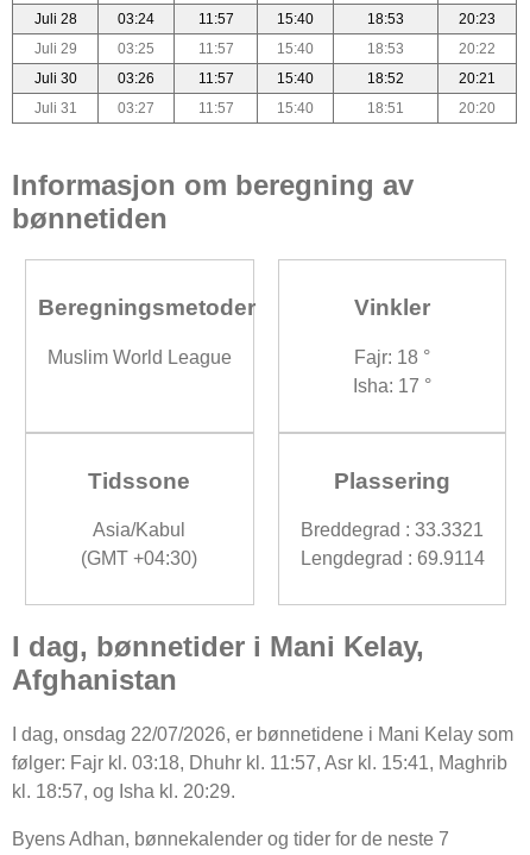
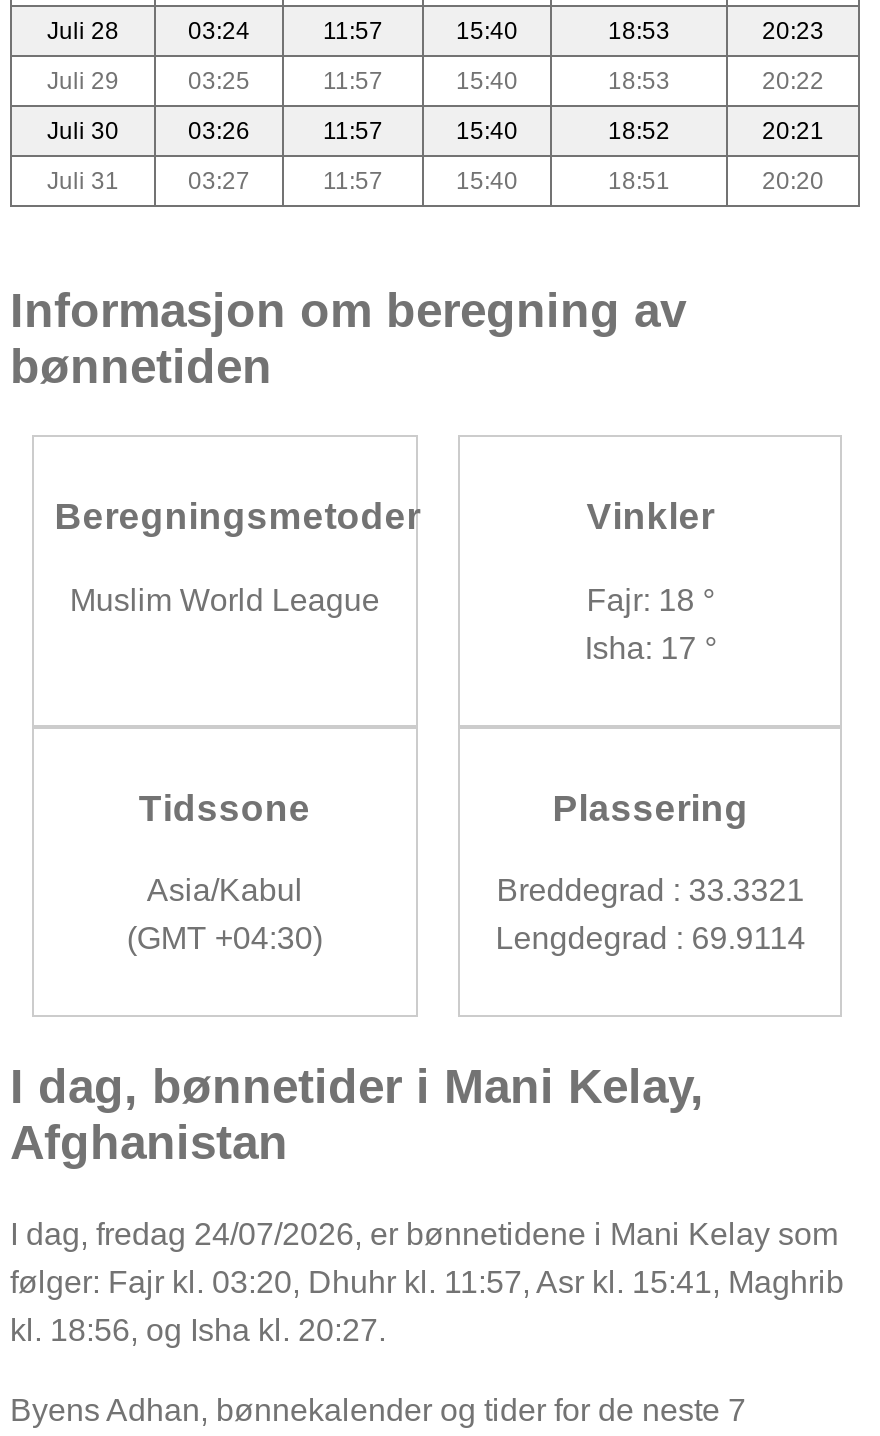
- I dag, onsdag 22/07/2026, er bønnetidene i Mani Kelay som
+ I dag, fredag 24/07/2026, er bønnetidene i Mani Kelay som

- følger: Fajr kl. 03:18, Dhuhr kl. 11:57, Asr kl. 15:41, Maghrib
+ følger: Fajr kl. 03:20, Dhuhr kl. 11:57, Asr kl. 15:41, Maghrib

- kl. 18:57, og Isha kl. 20:29.
+ kl. 18:56, og Isha kl. 20:27.
